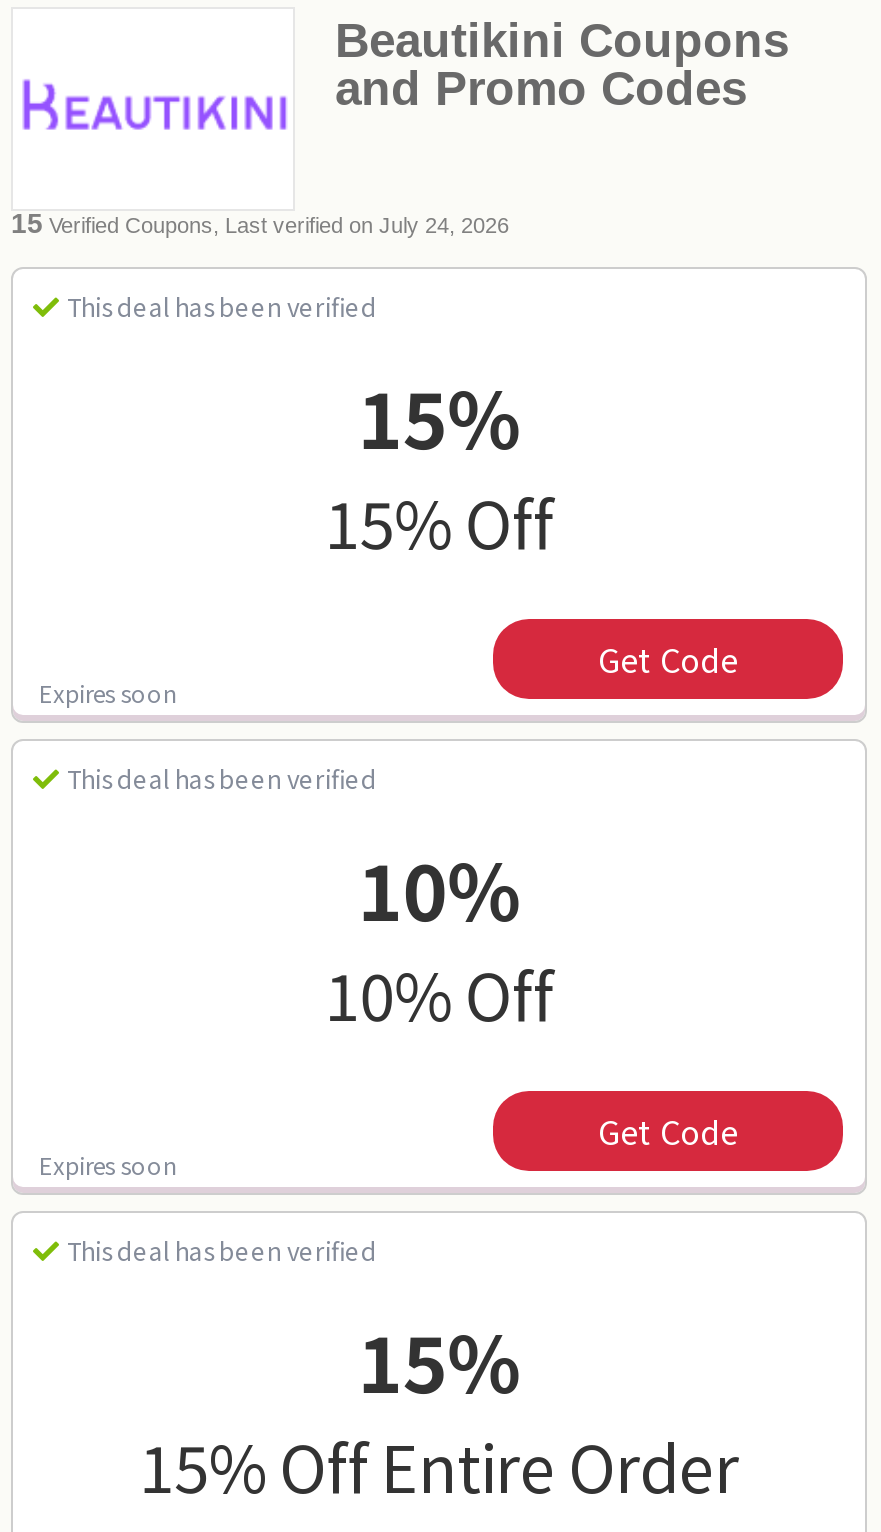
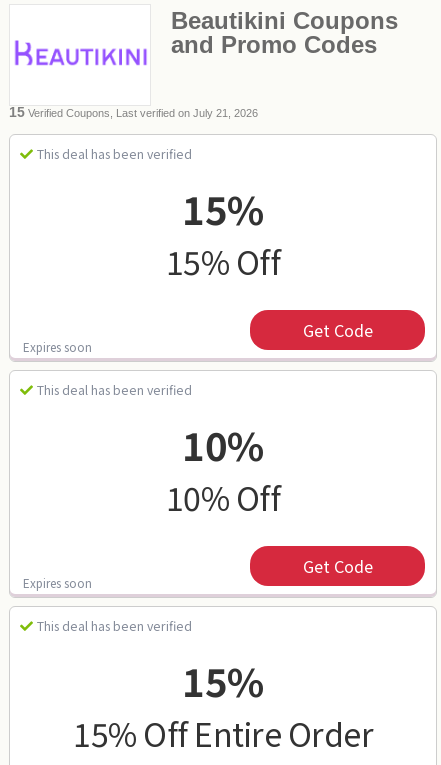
- 15 Verified Coupons, Last verified on July 24, 2026
+ 15 Verified Coupons, Last verified on July 21, 2026
